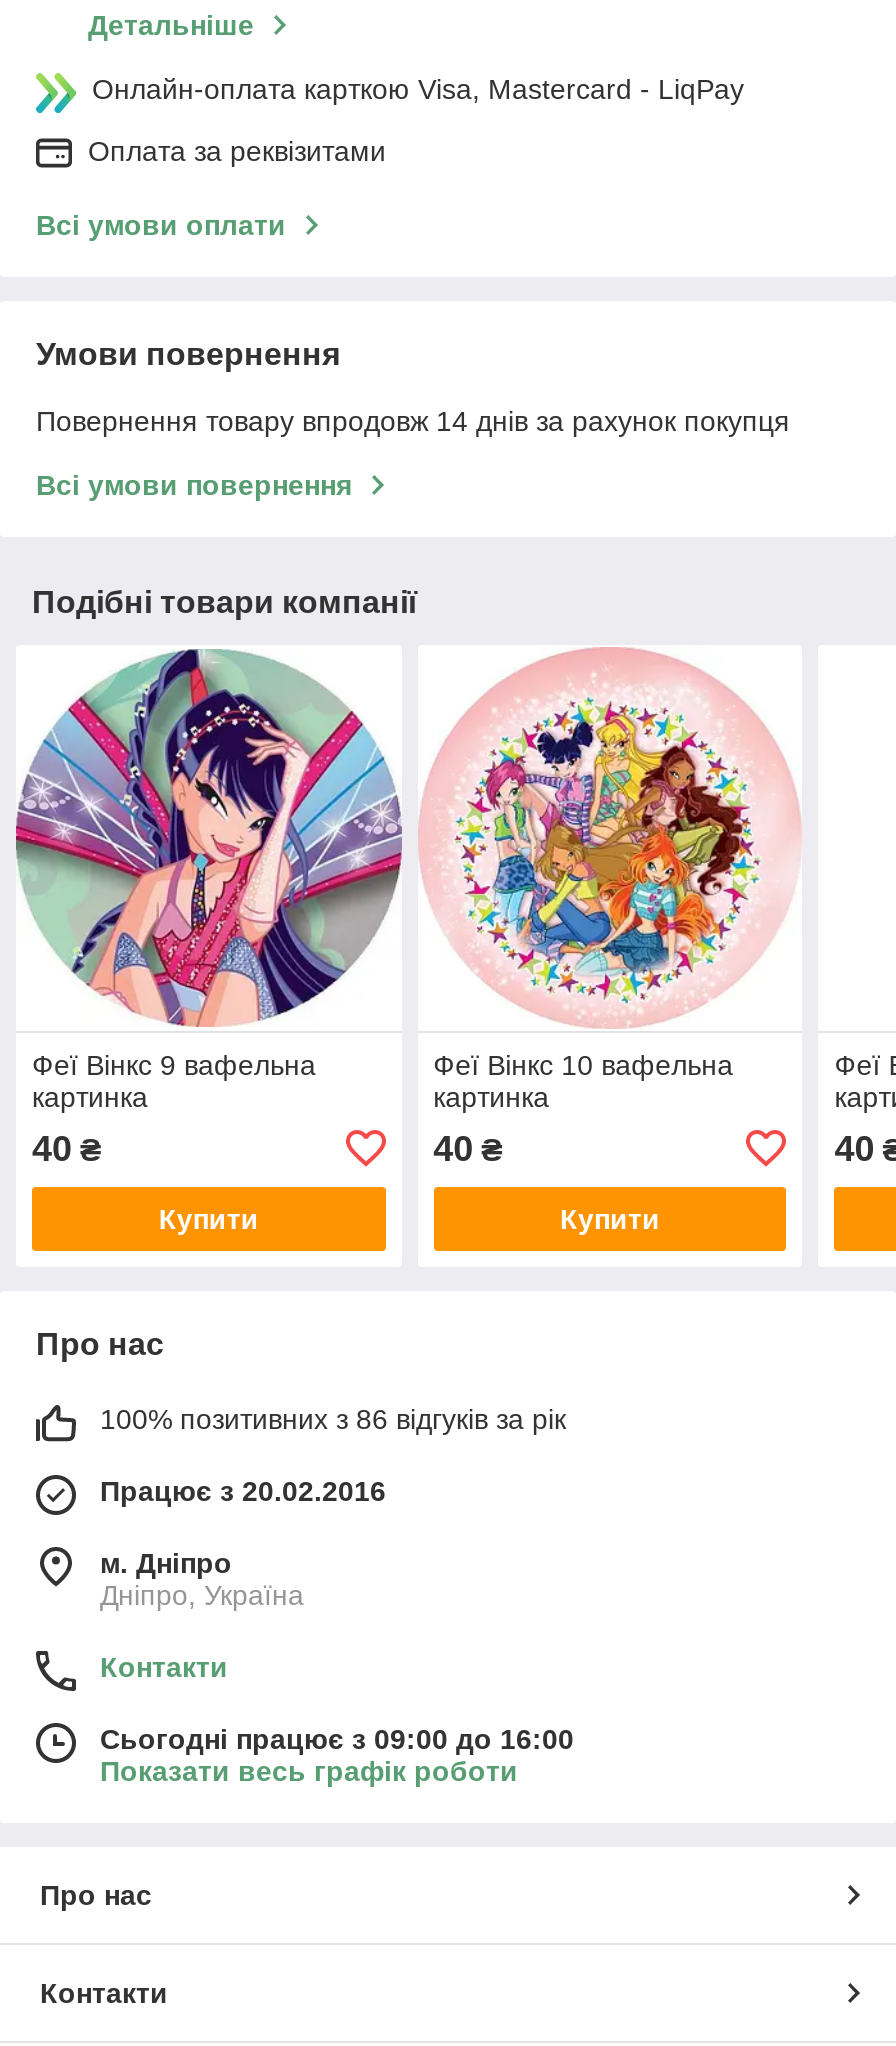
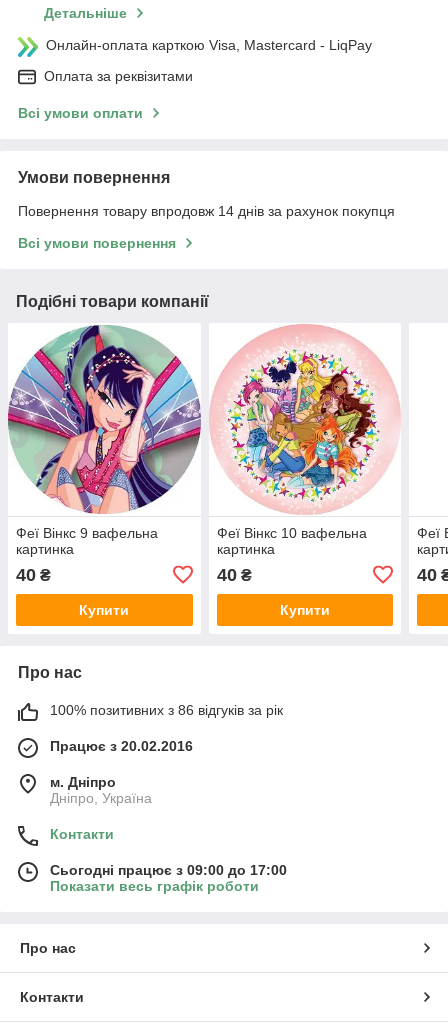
- Сьогодні працює з 09:00 до 16:00
+ Сьогодні працює з 09:00 до 17:00
